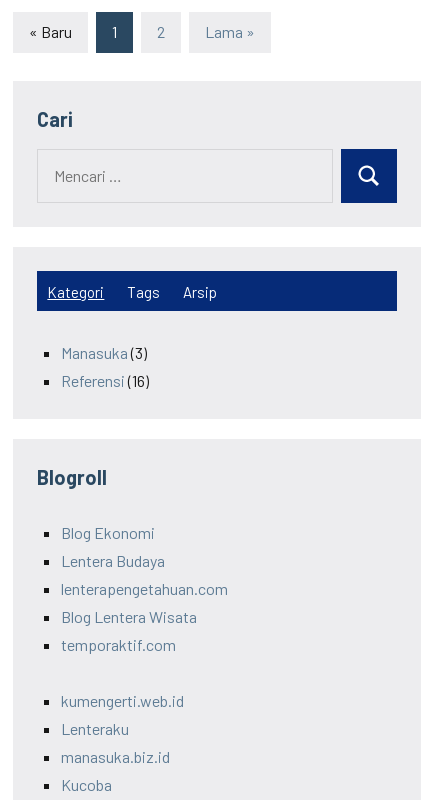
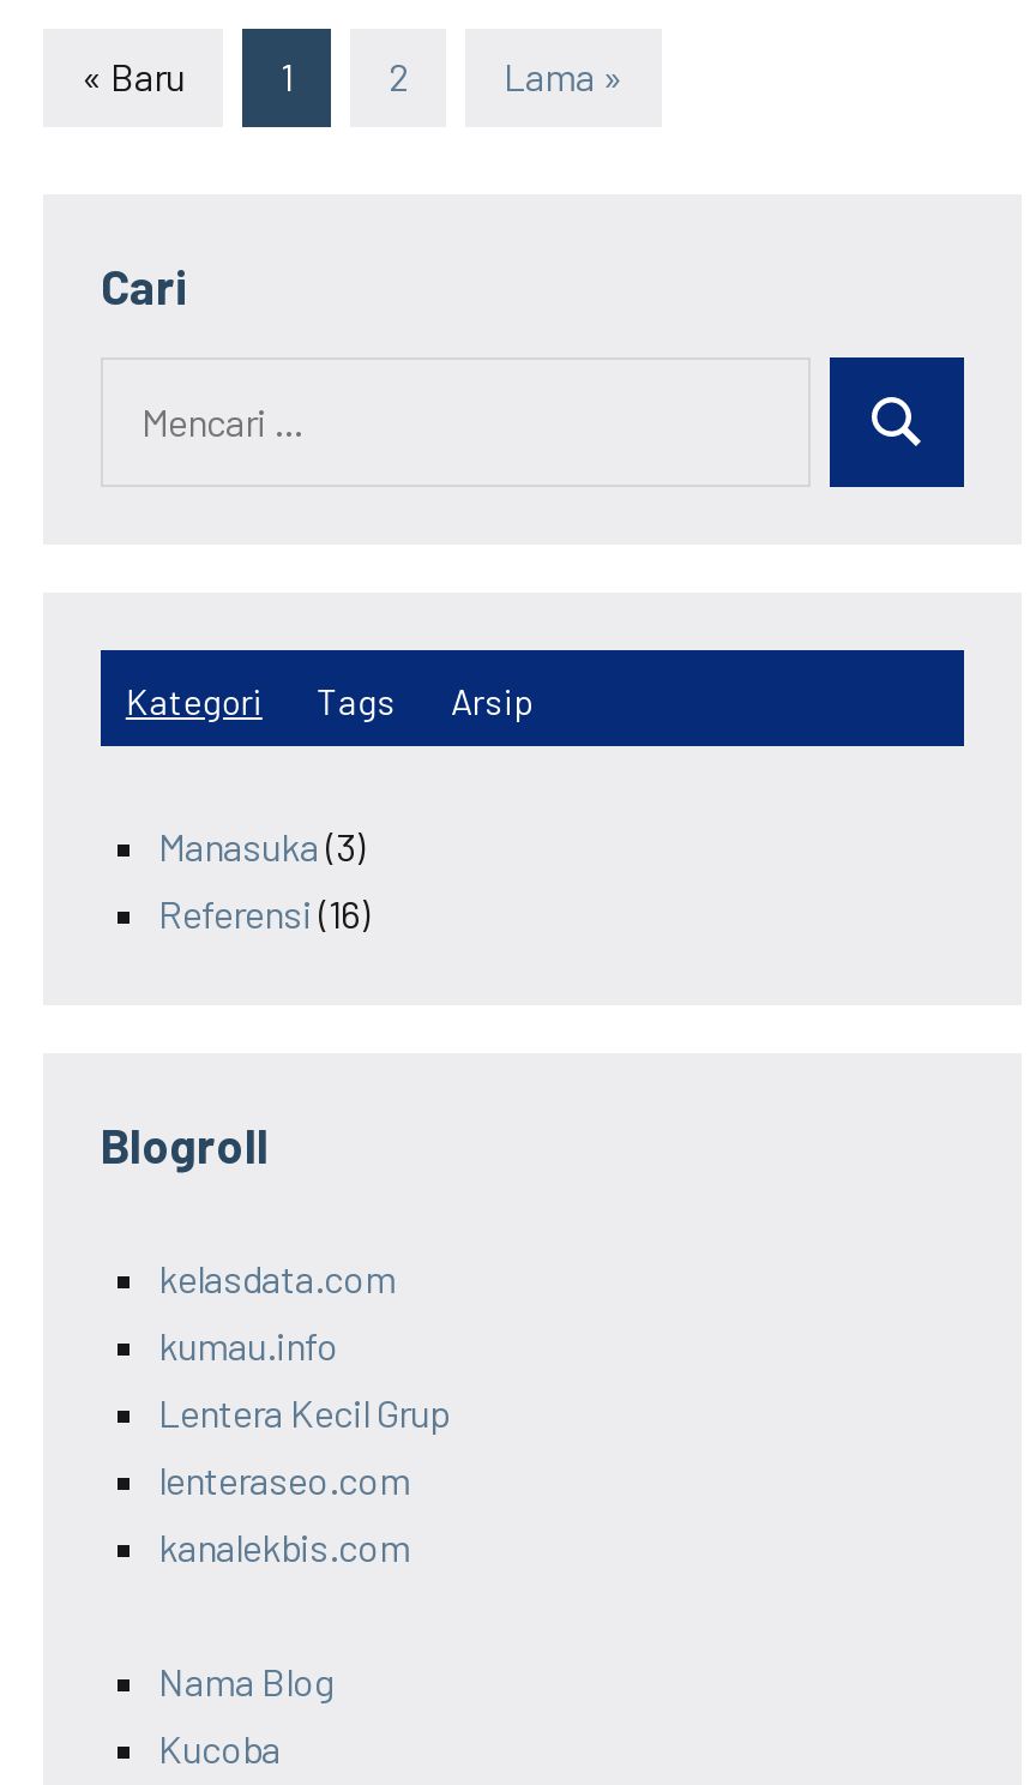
- Blog Ekonomi
- Lentera Budaya
- lenterapengetahuan.com
- Blog Lentera Wisata
- temporaktif.com
- kumengerti.web.id
- Lenteraku
- manasuka.biz.id
+ kelasdata.com
+ kumau.info
+ Lentera Kecil Grup
+ lenteraseo.com
+ kanalekbis.com
+ Nama Blog
